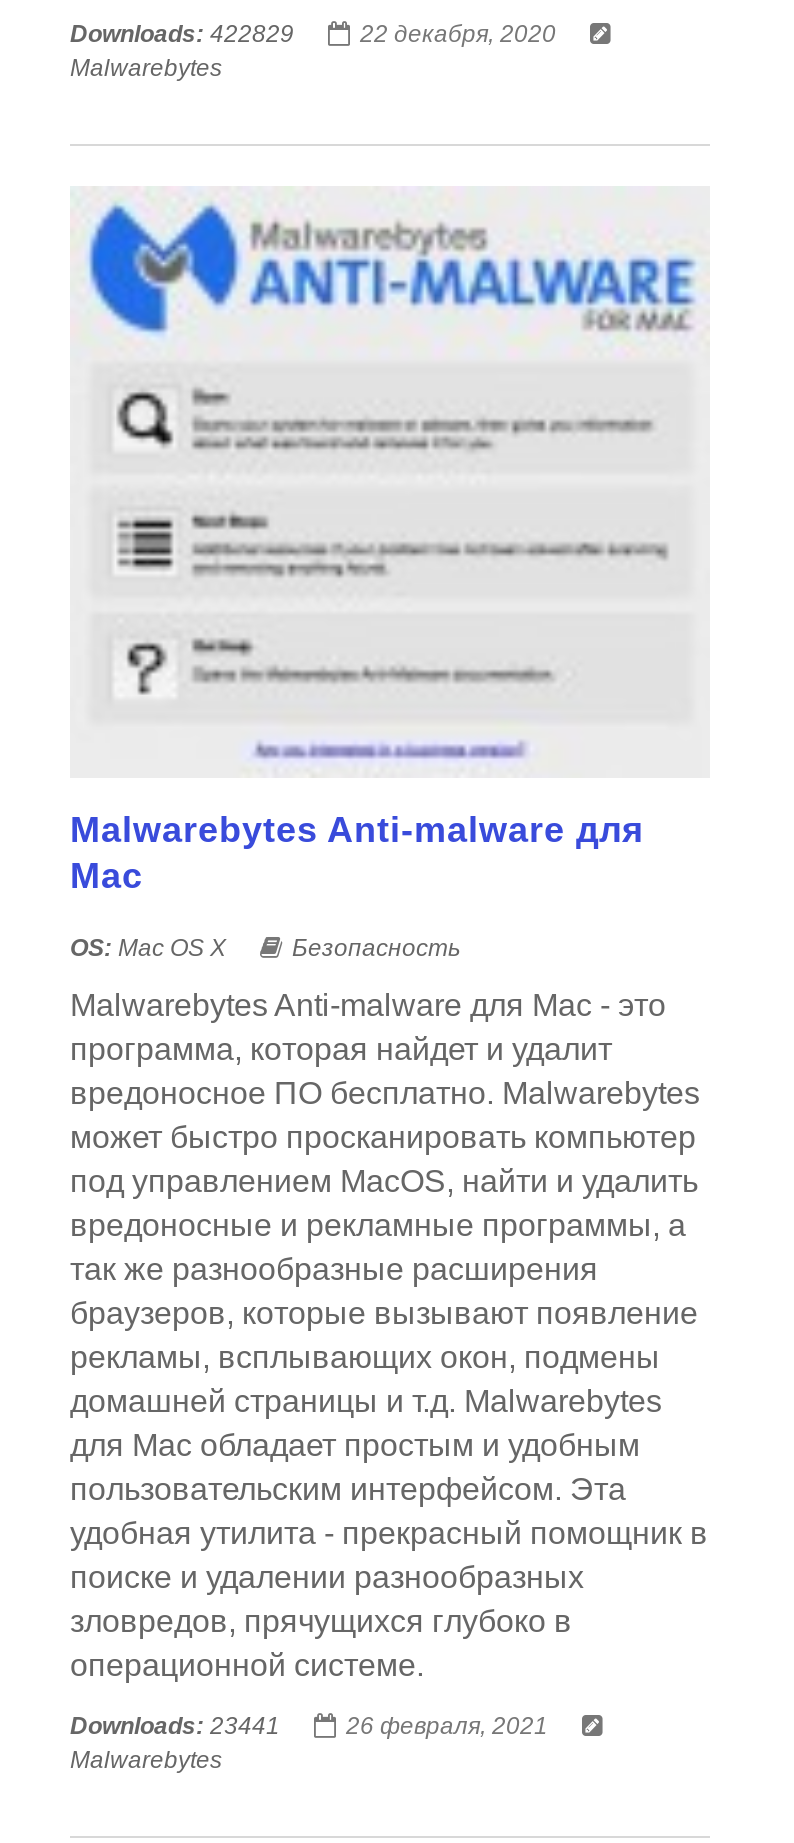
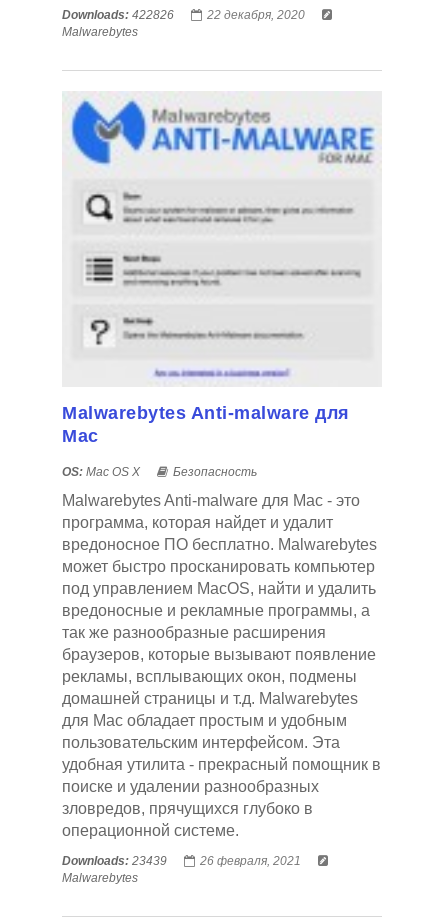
- Downloads: 422829
+ Downloads: 422826

- Downloads: 23441
+ Downloads: 23439
